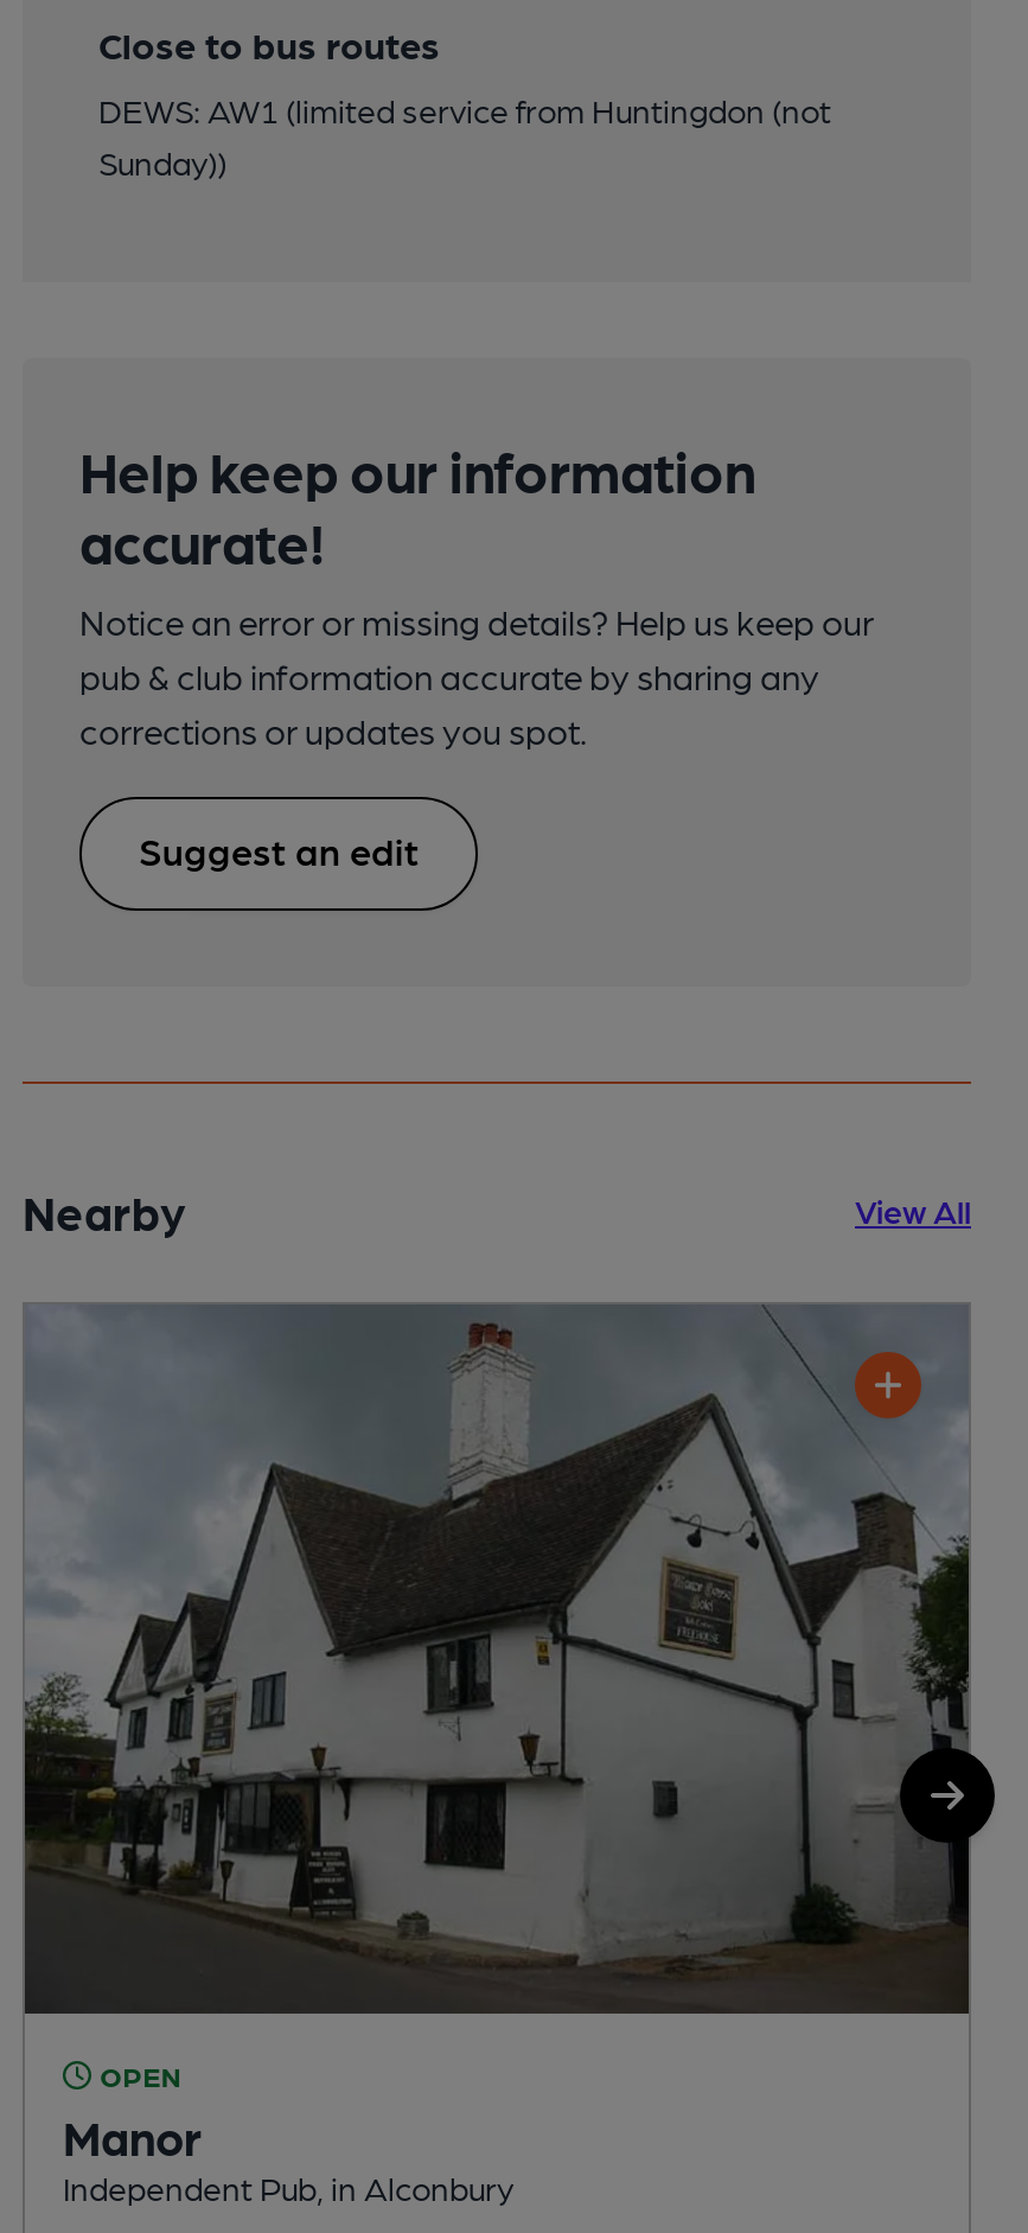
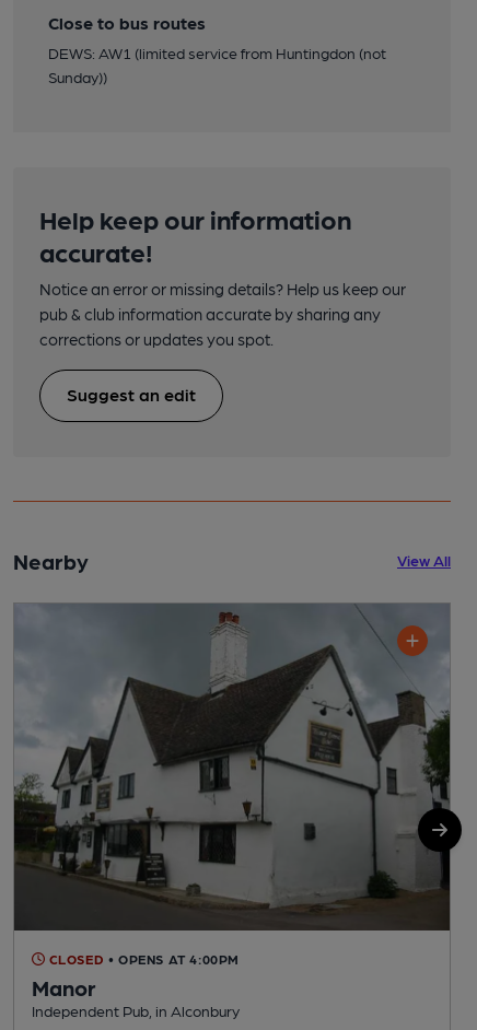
- OPEN
+ CLOSED • OPENS AT 4:00PM
